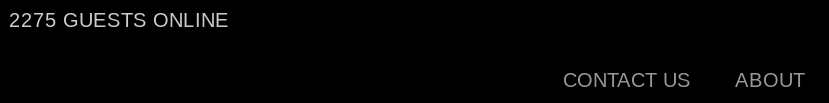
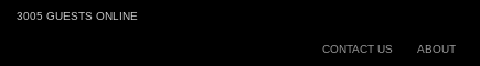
- 2275 GUESTS ONLINE
+ 3005 GUESTS ONLINE
